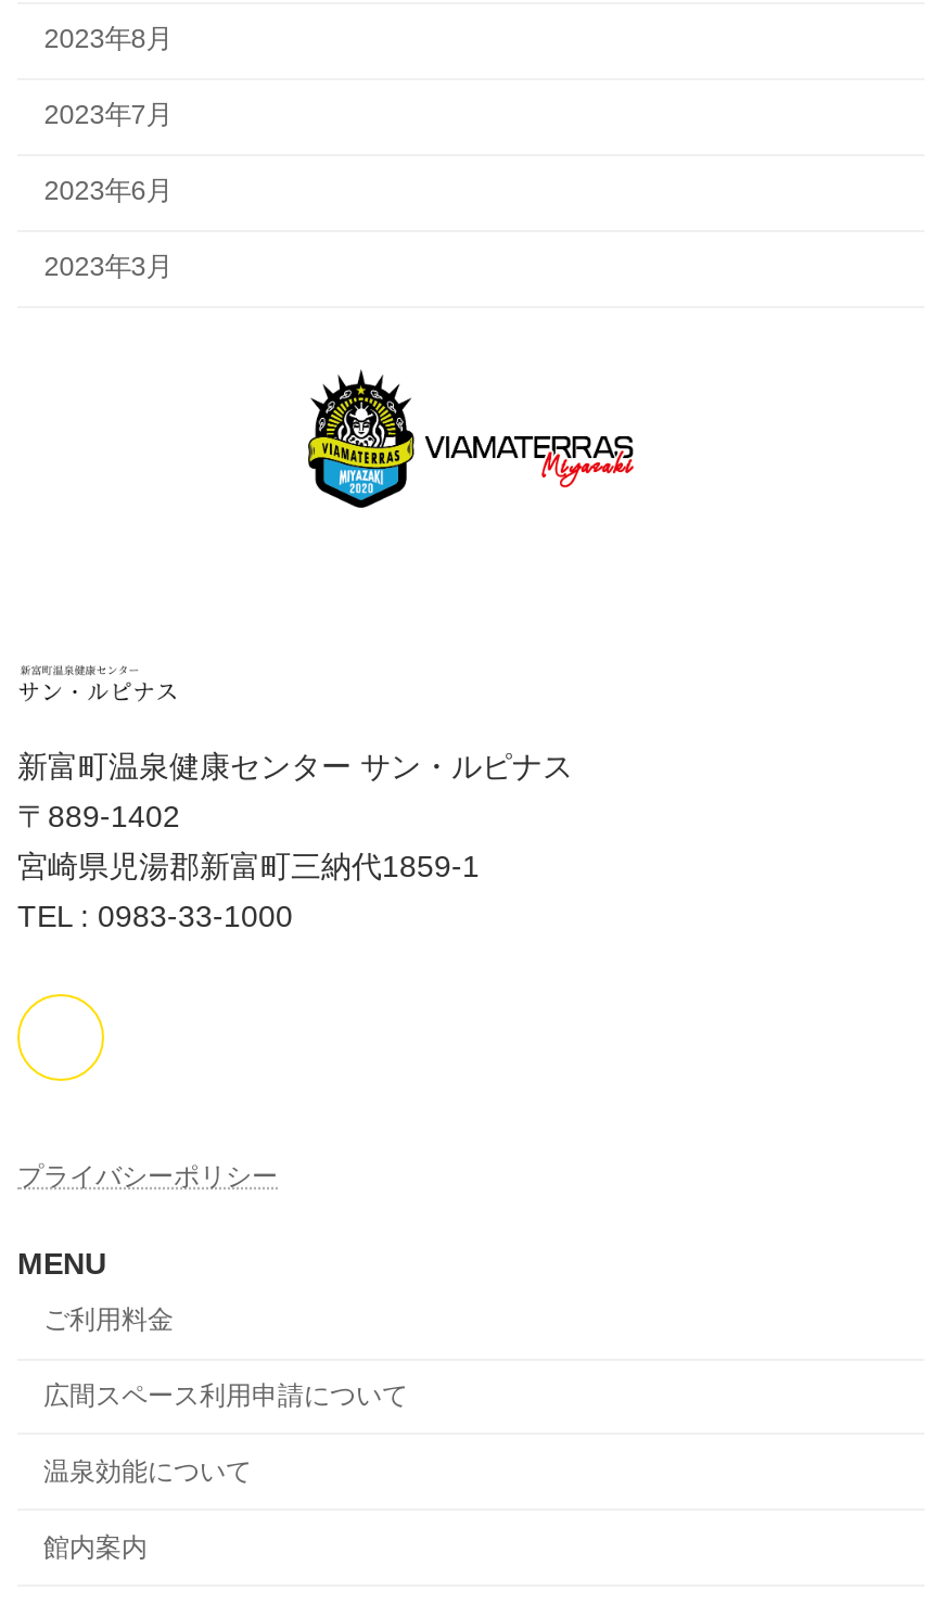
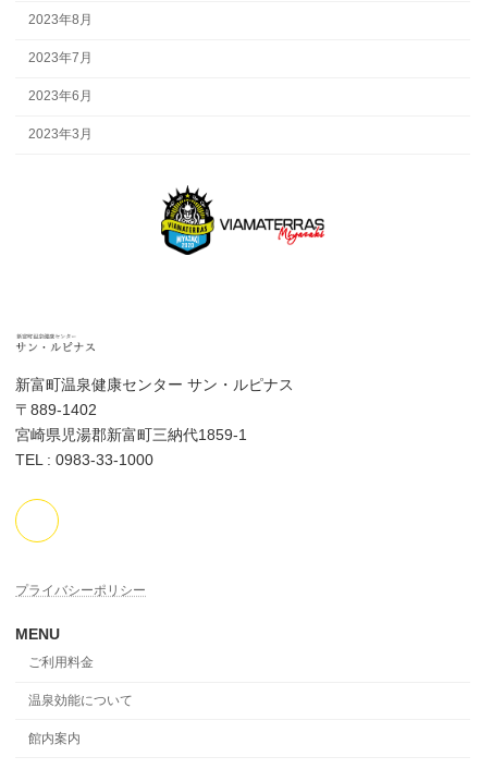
- 広間スペース利用申請について
